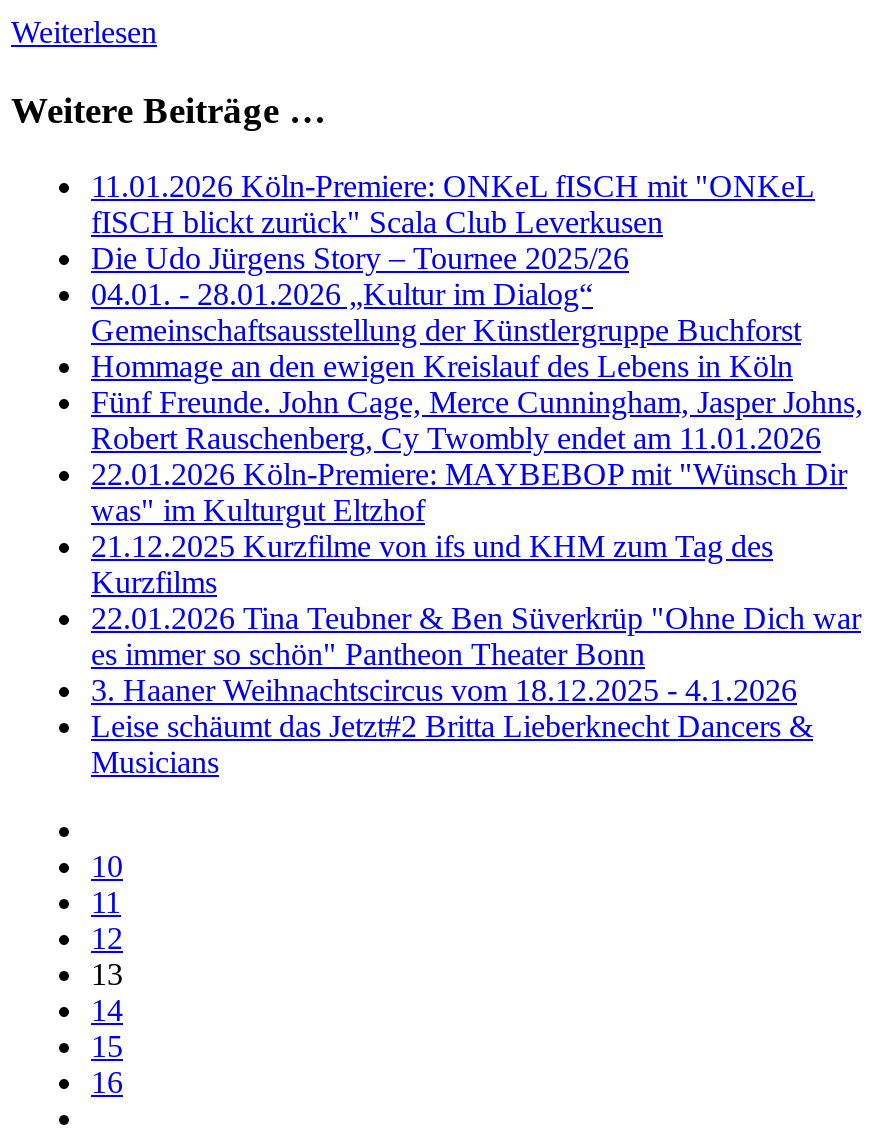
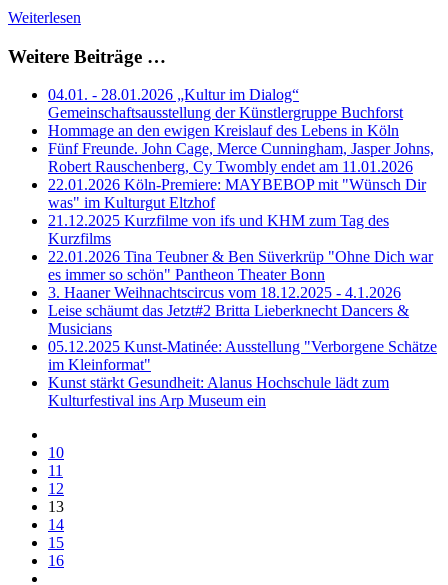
- 11.01.2026 Köln-Premiere: ONKeL fISCH mit "ONKeL
- fISCH blickt zurück" Scala Club Leverkusen
- Die Udo Jürgens Story – Tournee 2025/26

moved up: 04.01. - 28.01.2026 „Kultur im Dialog“ | Gemeinschaftsausstellung der Künstlergruppe Buchforst | Hommage an den ewigen Kreislauf des Lebens in Köln | ... | Leise schäumt das Jetzt#2 Britta Lieberknecht Dancers & | Musicians

+ 05.12.2025 Kunst-Matinée: Ausstellung "Verborgene Schätze
+ im Kleinformat"
+ Kunst stärkt Gesundheit: Alanus Hochschule lädt zum
+ Kulturfestival ins Arp Museum ein
